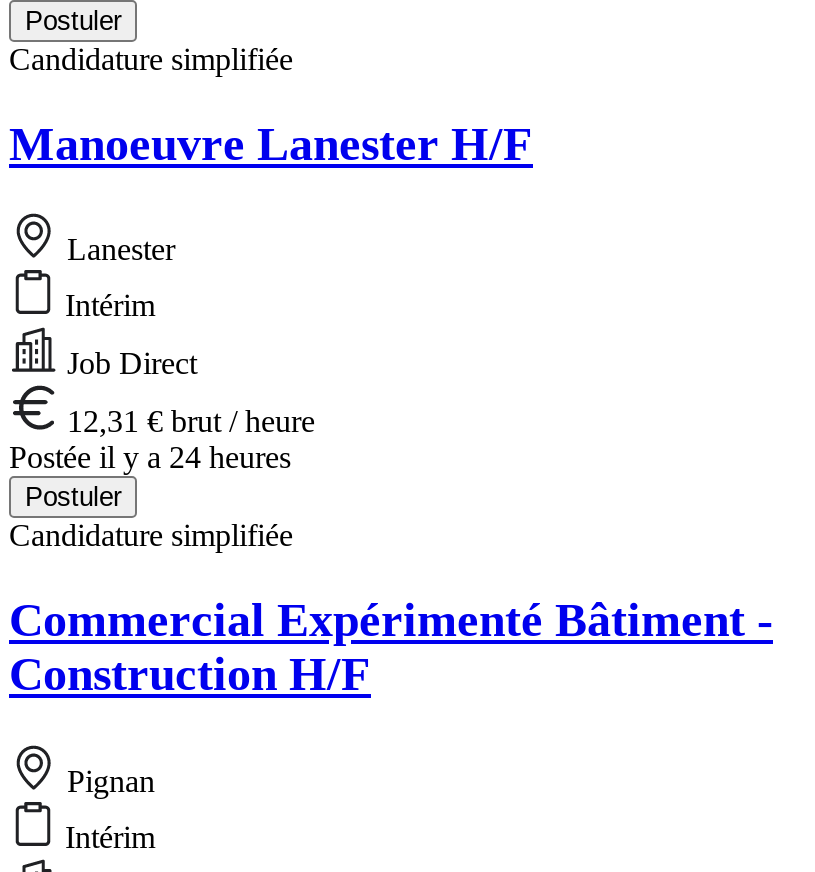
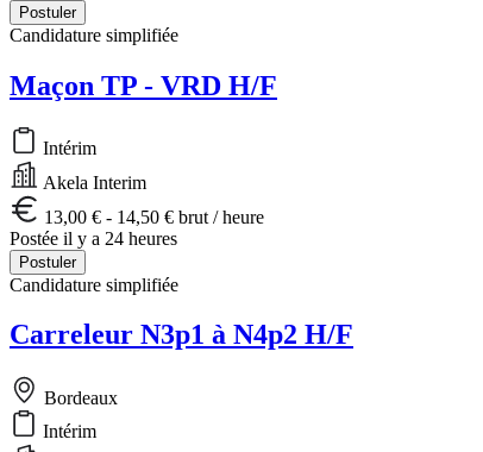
- Manoeuvre Lanester H/F
- Lanester
+ Maçon TP - VRD H/F

- Job Direct
+ Akela Interim

- 12,31 € brut / heure
+ 13,00 € - 14,50 € brut / heure

- Commercial Expérimenté Bâtiment -
- Construction H/F
+ Carreleur N3p1 à N4p2 H/F

- Pignan
+ Bordeaux
